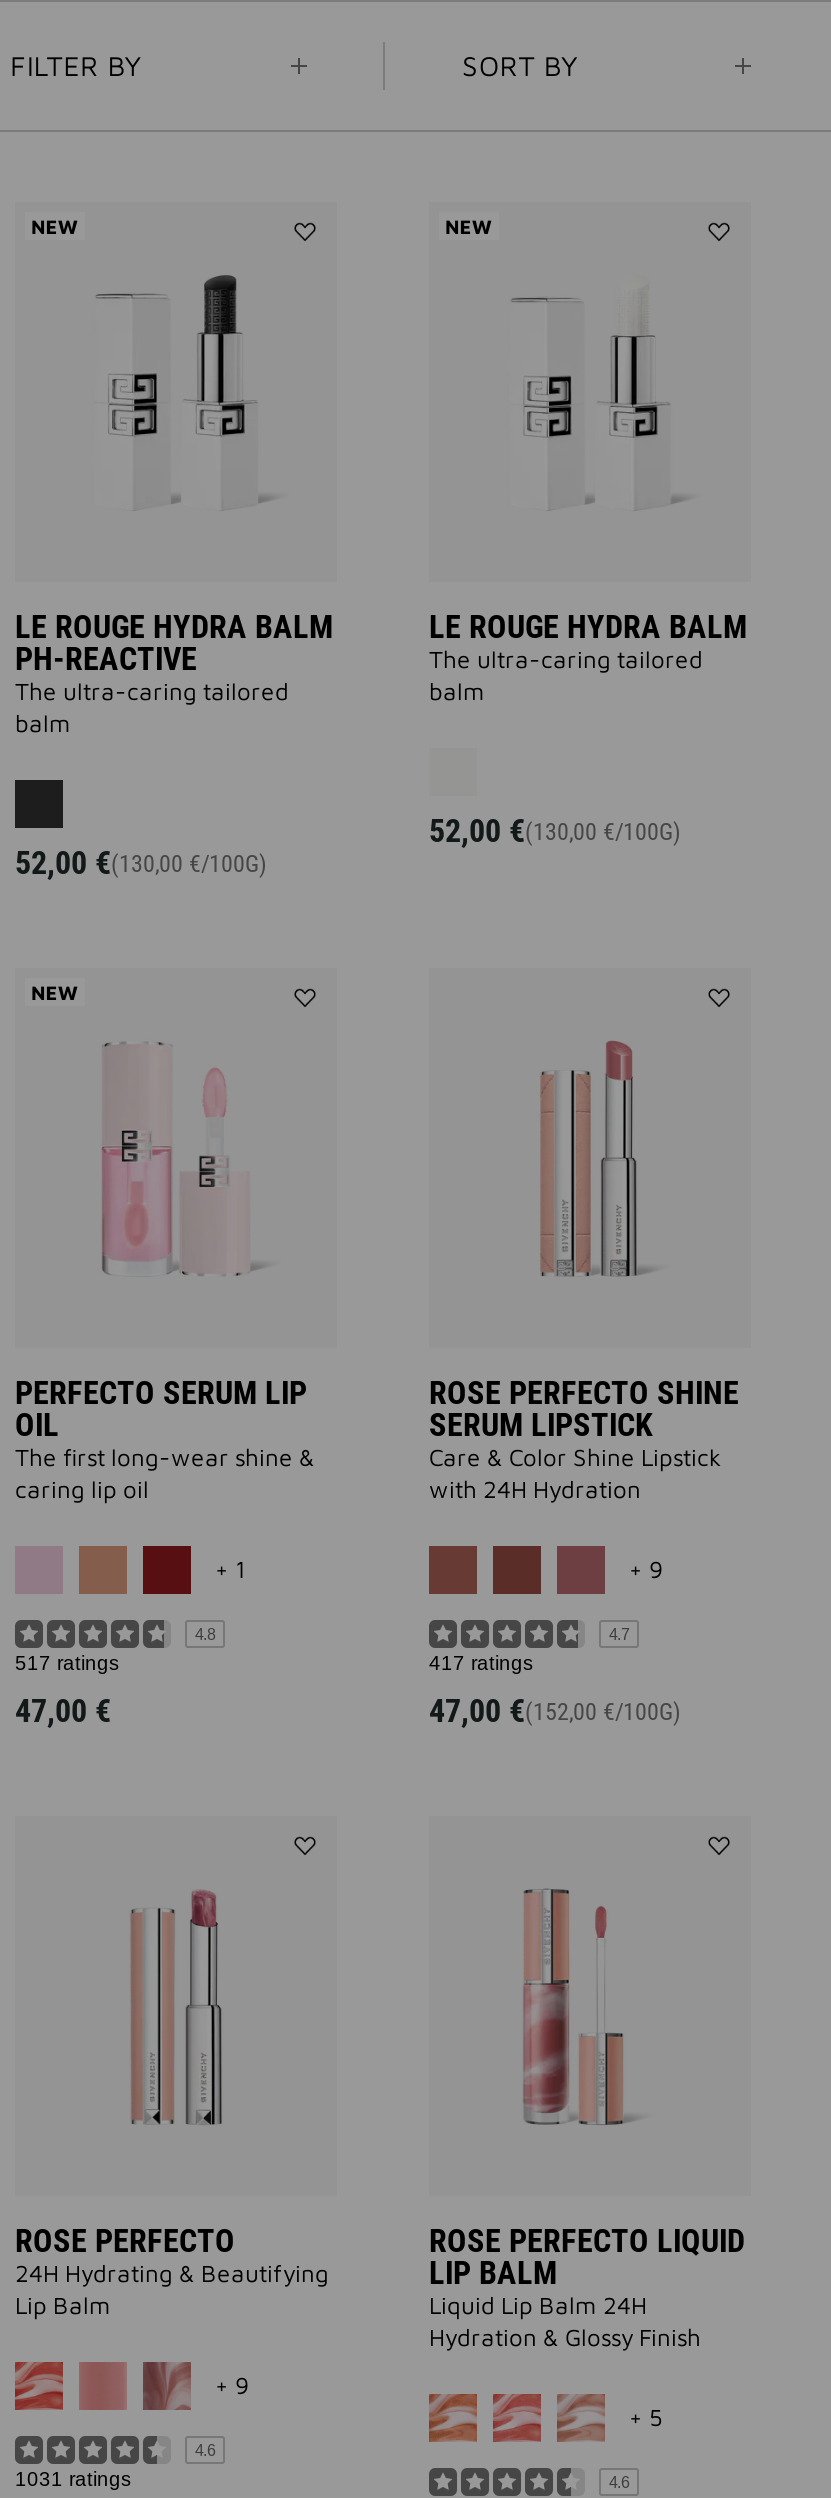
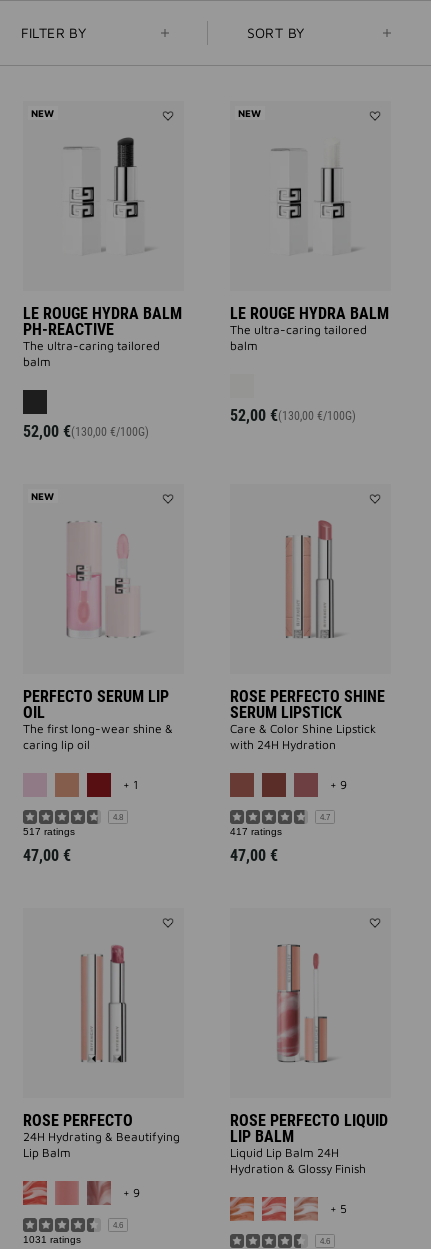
- 47,00 €(152,00 €/100G)
+ 47,00 €
